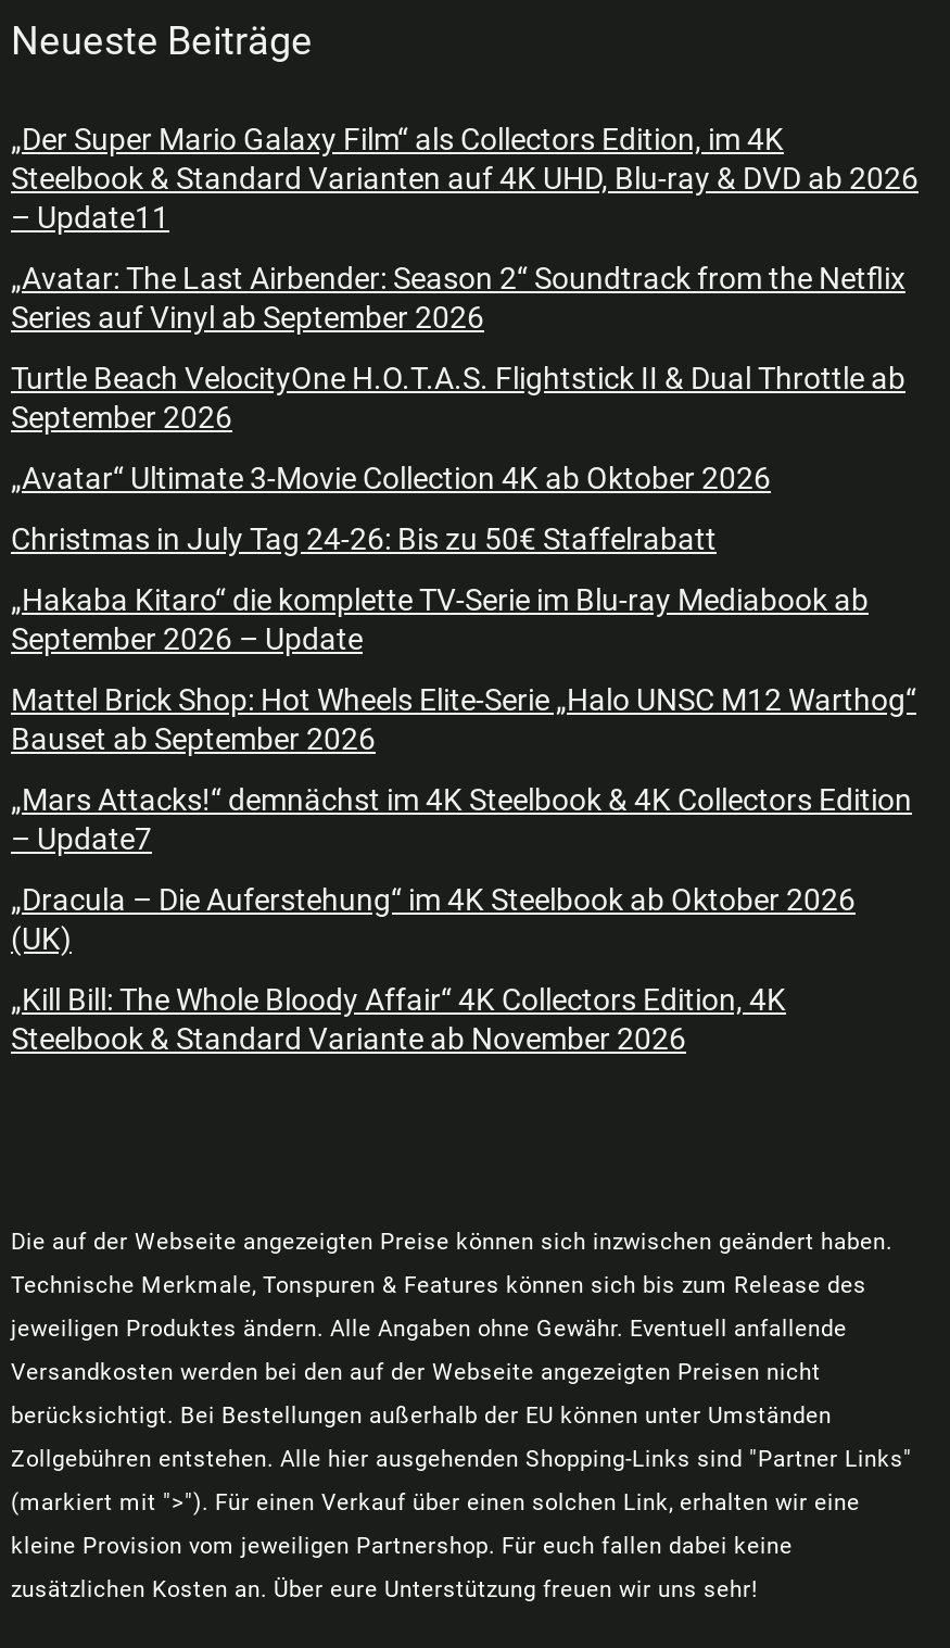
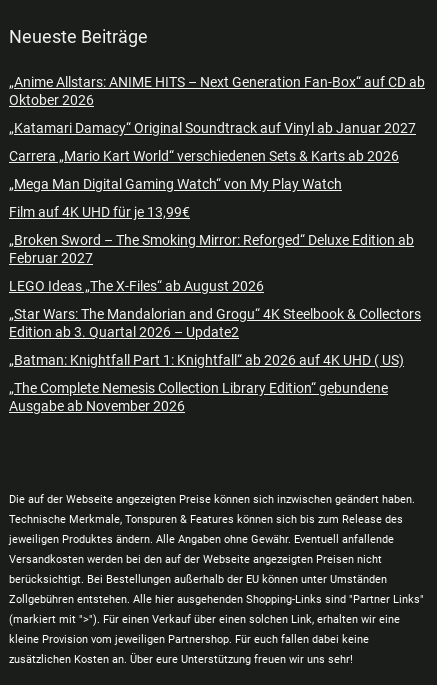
- „Der Super Mario Galaxy Film“ als Collectors Edition, im 4K
- Steelbook & Standard Varianten auf 4K UHD, Blu-ray & DVD ab 2026
- – Update11
+ „Anime Allstars: ANIME HITS – Next Generation Fan-Box“ auf CD ab
+ Oktober 2026

- „Avatar: The Last Airbender: Season 2“ Soundtrack from the Netflix
- Series auf Vinyl ab September 2026
+ „Katamari Damacy“ Original Soundtrack auf Vinyl ab Januar 2027

- Turtle Beach VelocityOne H.O.T.A.S. Flightstick II & Dual Throttle ab
- September 2026
+ Carrera „Mario Kart World“ verschiedenen Sets & Karts ab 2026

- „Avatar“ Ultimate 3-Movie Collection 4K ab Oktober 2026
+ „Mega Man Digital Gaming Watch“ von My Play Watch

- Christmas in July Tag 24-26: Bis zu 50€ Staffelrabatt
+ Film auf 4K UHD für je 13,99€

- „Hakaba Kitaro“ die komplette TV-Serie im Blu-ray Mediabook ab
- September 2026 – Update
+ „Broken Sword – The Smoking Mirror: Reforged“ Deluxe Edition ab
+ Februar 2027

- Mattel Brick Shop: Hot Wheels Elite-Serie „Halo UNSC M12 Warthog“
- Bauset ab September 2026
+ LEGO Ideas „The X-Files“ ab August 2026

- „Mars Attacks!“ demnächst im 4K Steelbook & 4K Collectors Edition
- – Update7
+ „Star Wars: The Mandalorian and Grogu“ 4K Steelbook & Collectors
+ Edition ab 3. Quartal 2026 – Update2

- „Dracula – Die Auferstehung“ im 4K Steelbook ab Oktober 2026
- (UK)
+ „Batman: Knightfall Part 1: Knightfall“ ab 2026 auf 4K UHD ( US)

- „Kill Bill: The Whole Bloody Affair“ 4K Collectors Edition, 4K
- Steelbook & Standard Variante ab November 2026
+ „The Complete Nemesis Collection Library Edition“ gebundene
+ Ausgabe ab November 2026
